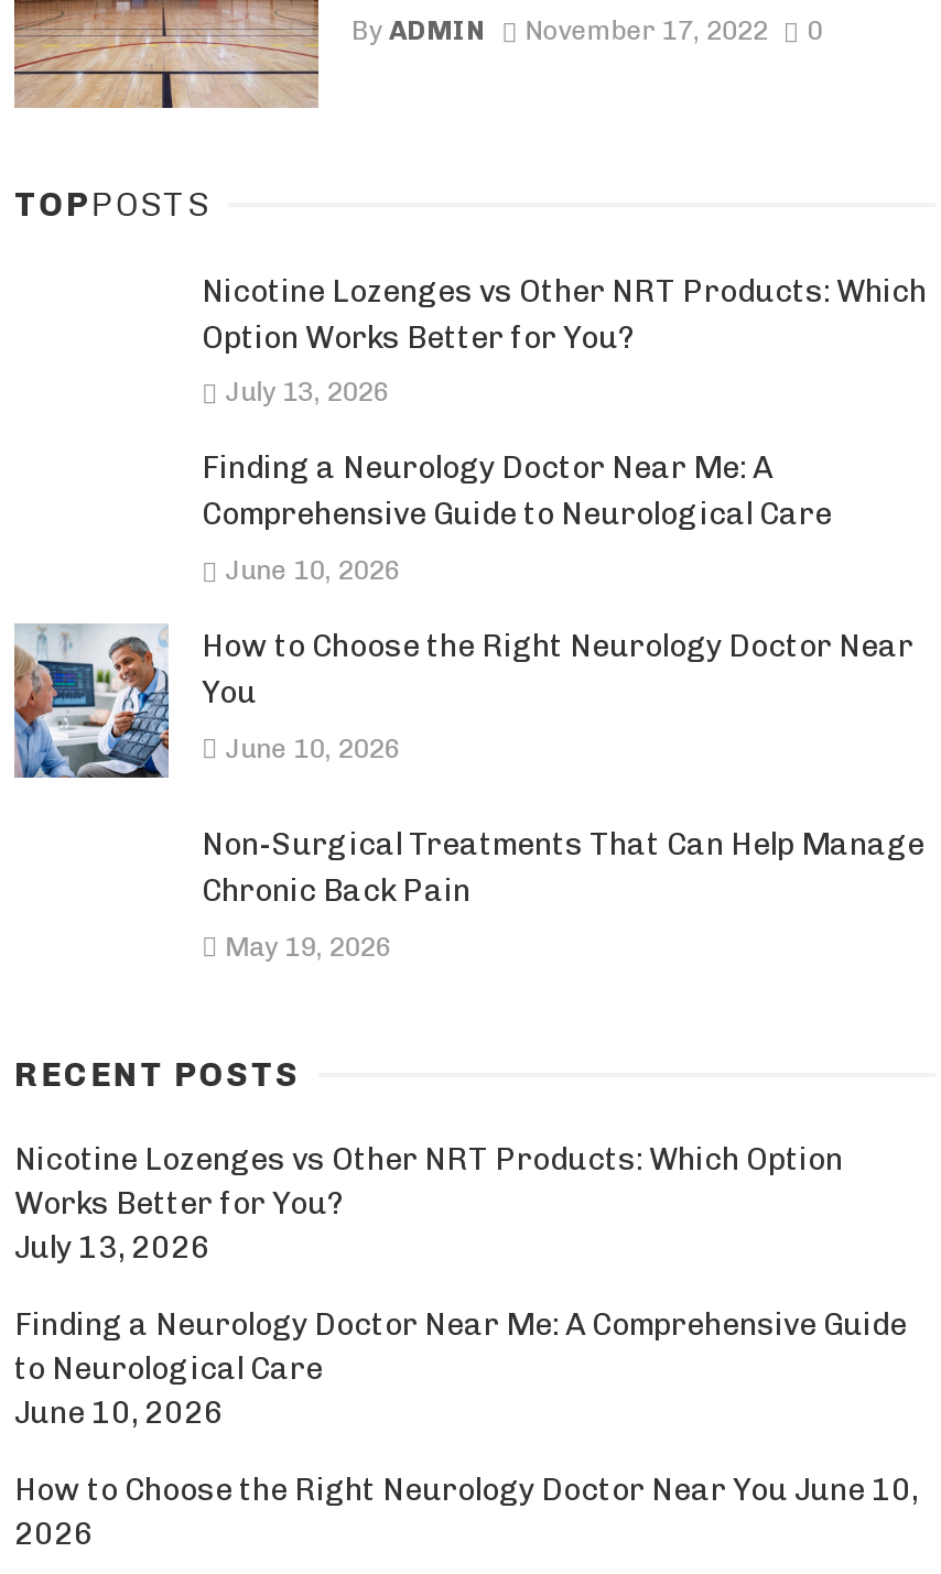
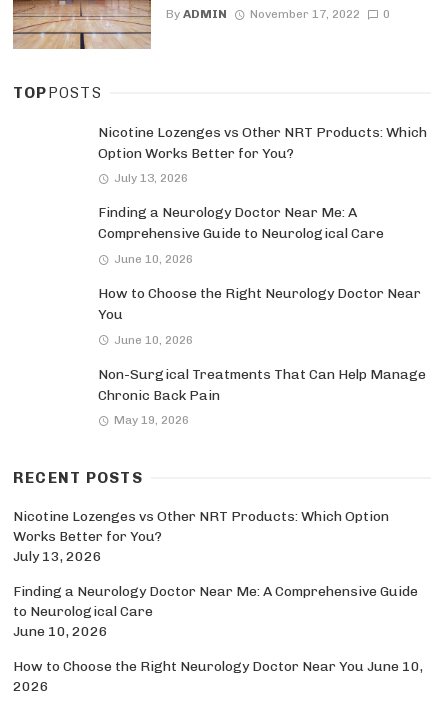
- [image]
